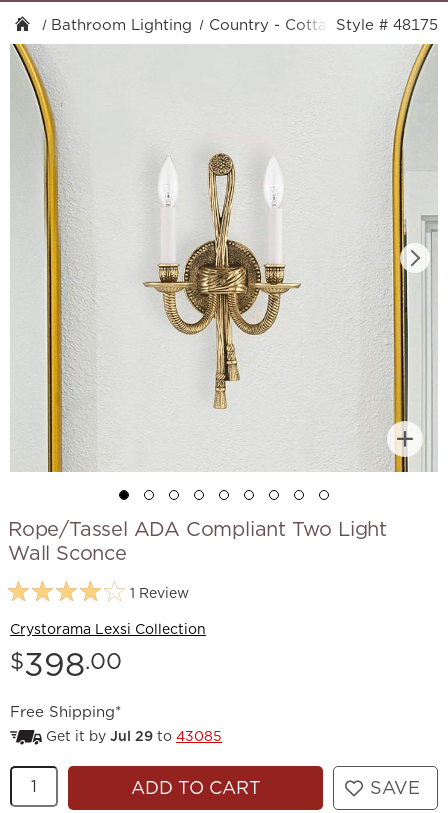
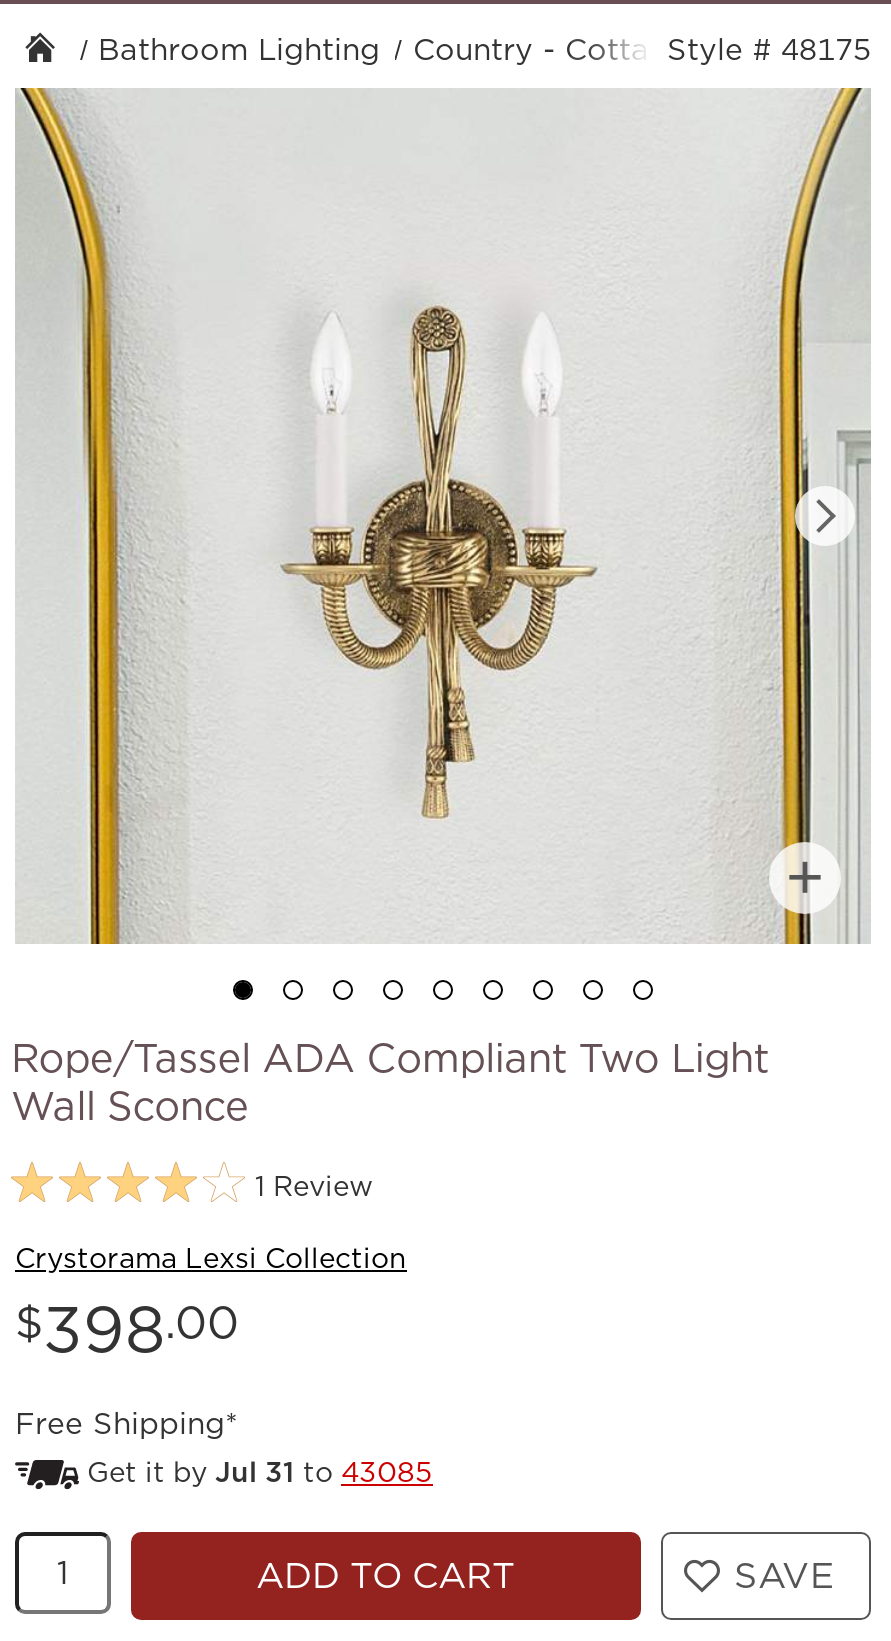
- Get it by Jul 29 to 43085
+ Get it by Jul 31 to 43085
